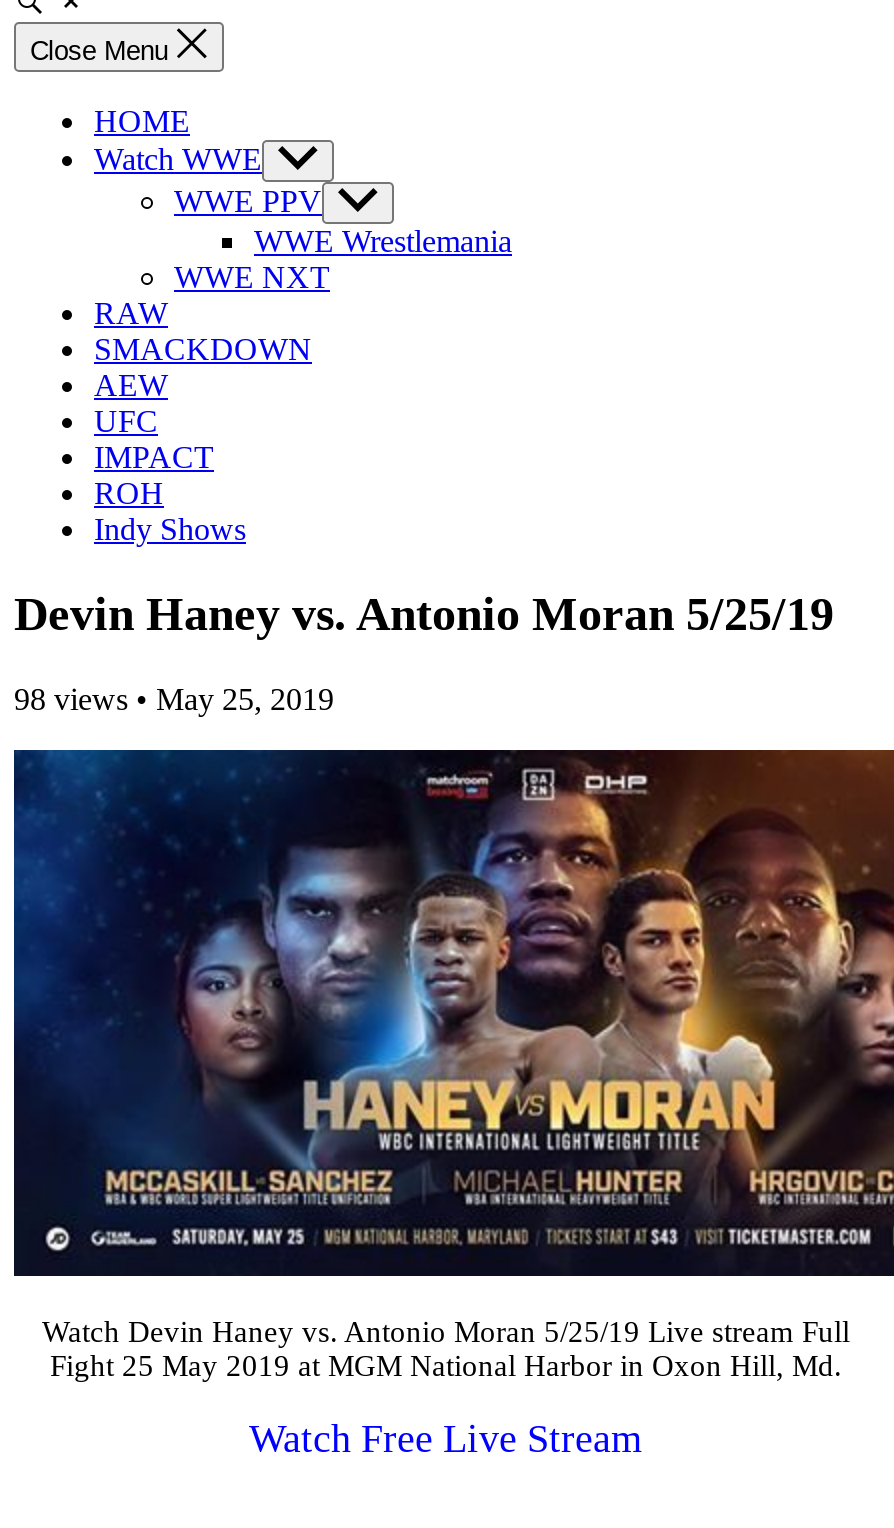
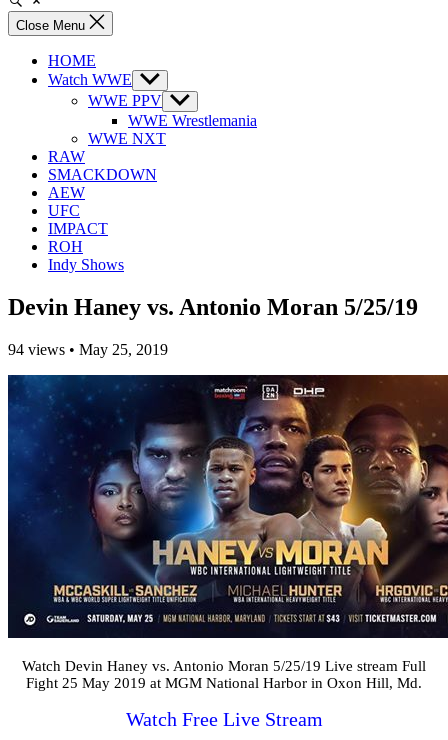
- 98 views • May 25, 2019
+ 94 views • May 25, 2019
